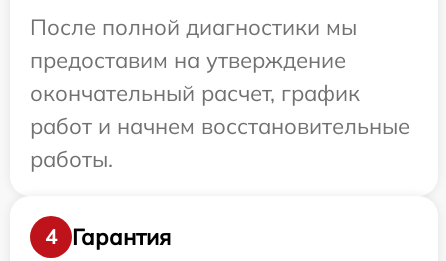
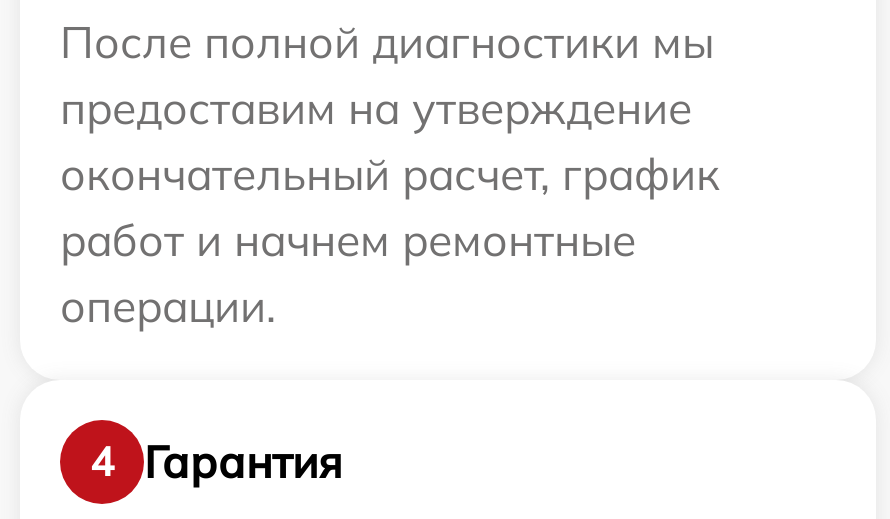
- работ и начнем восстановительные
- работы.
+ работ и начнем ремонтные
+ операции.
